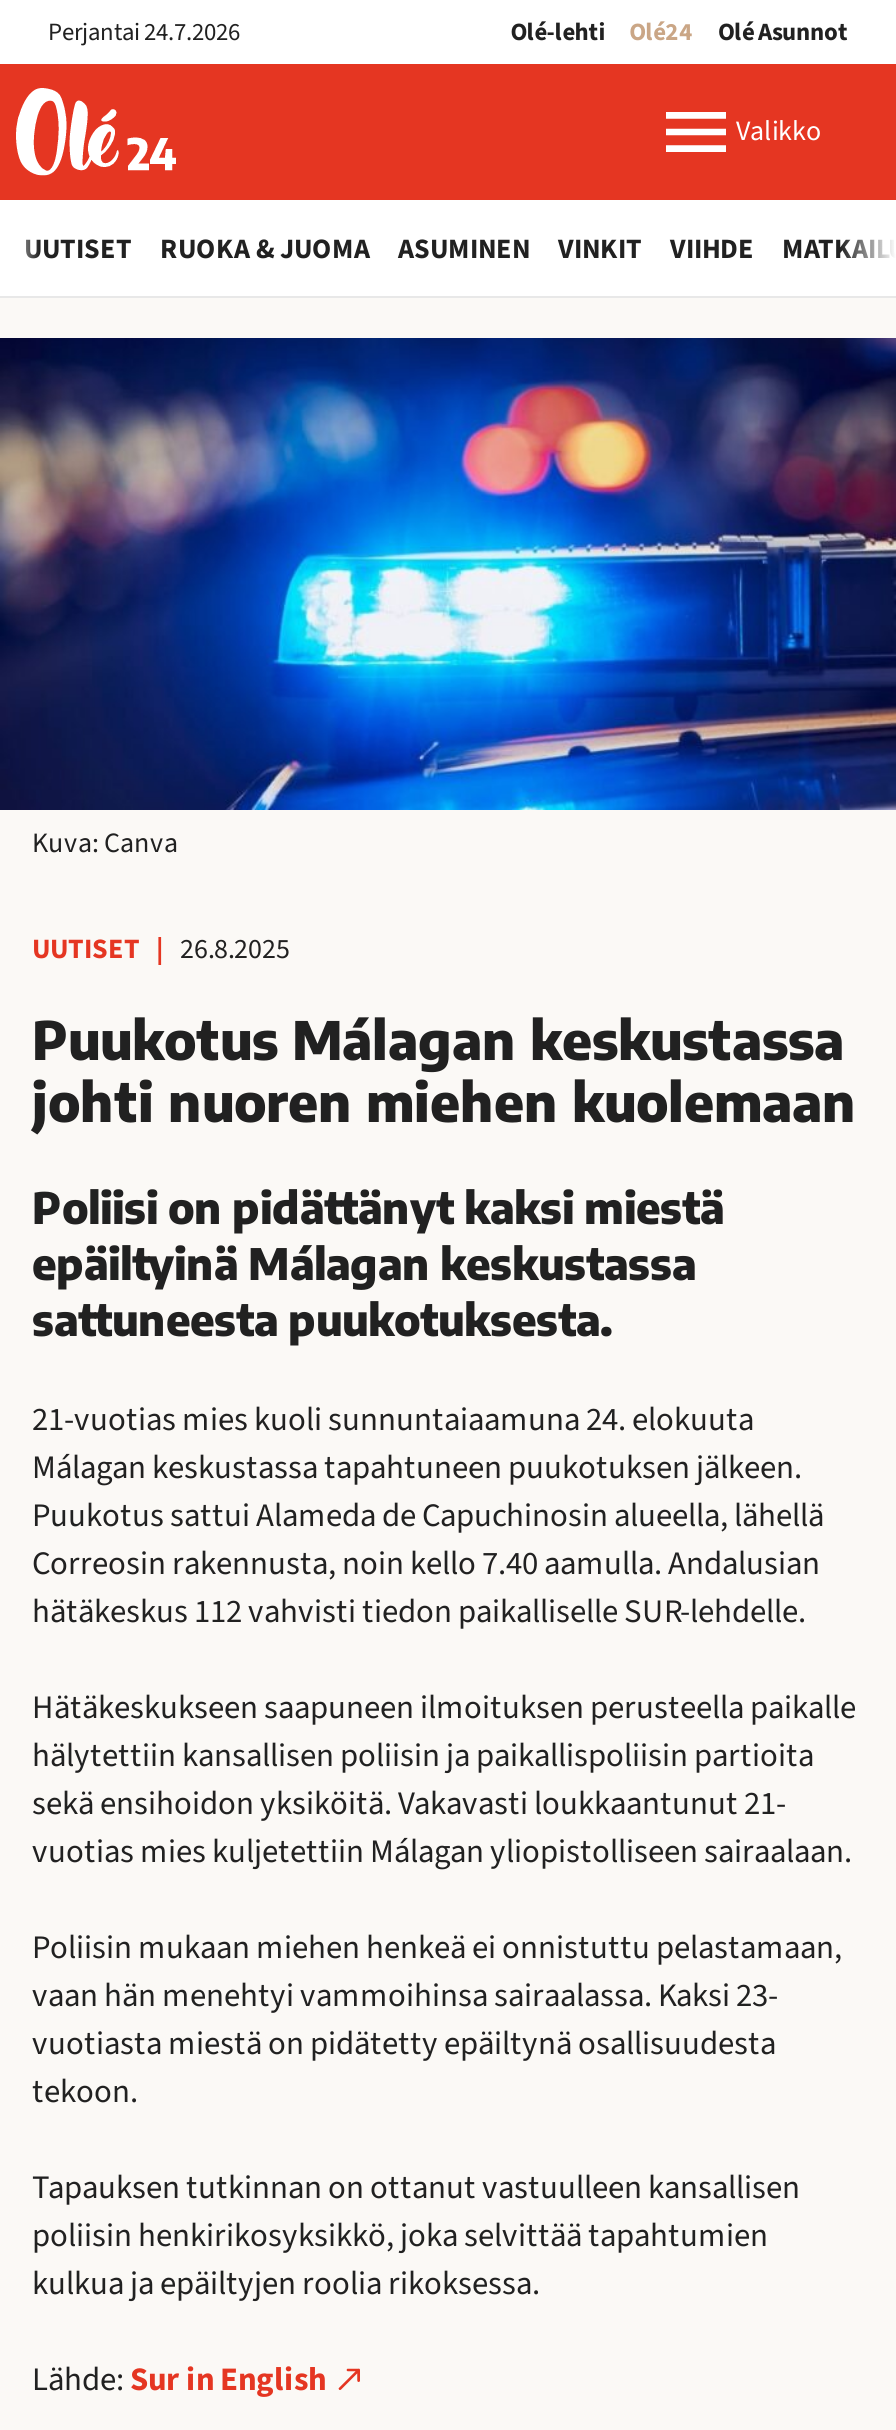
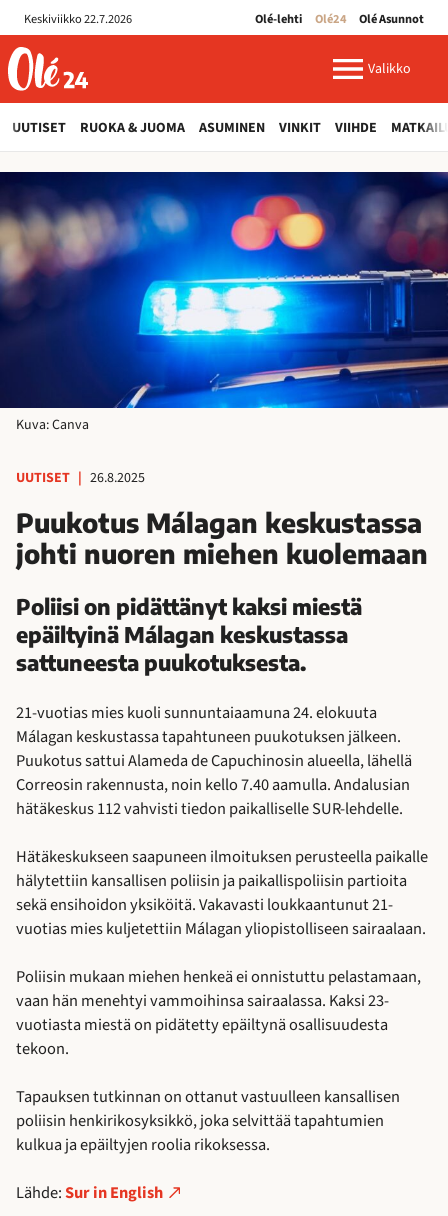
- Perjantai 24.7.2026
+ Keskiviikko 22.7.2026
